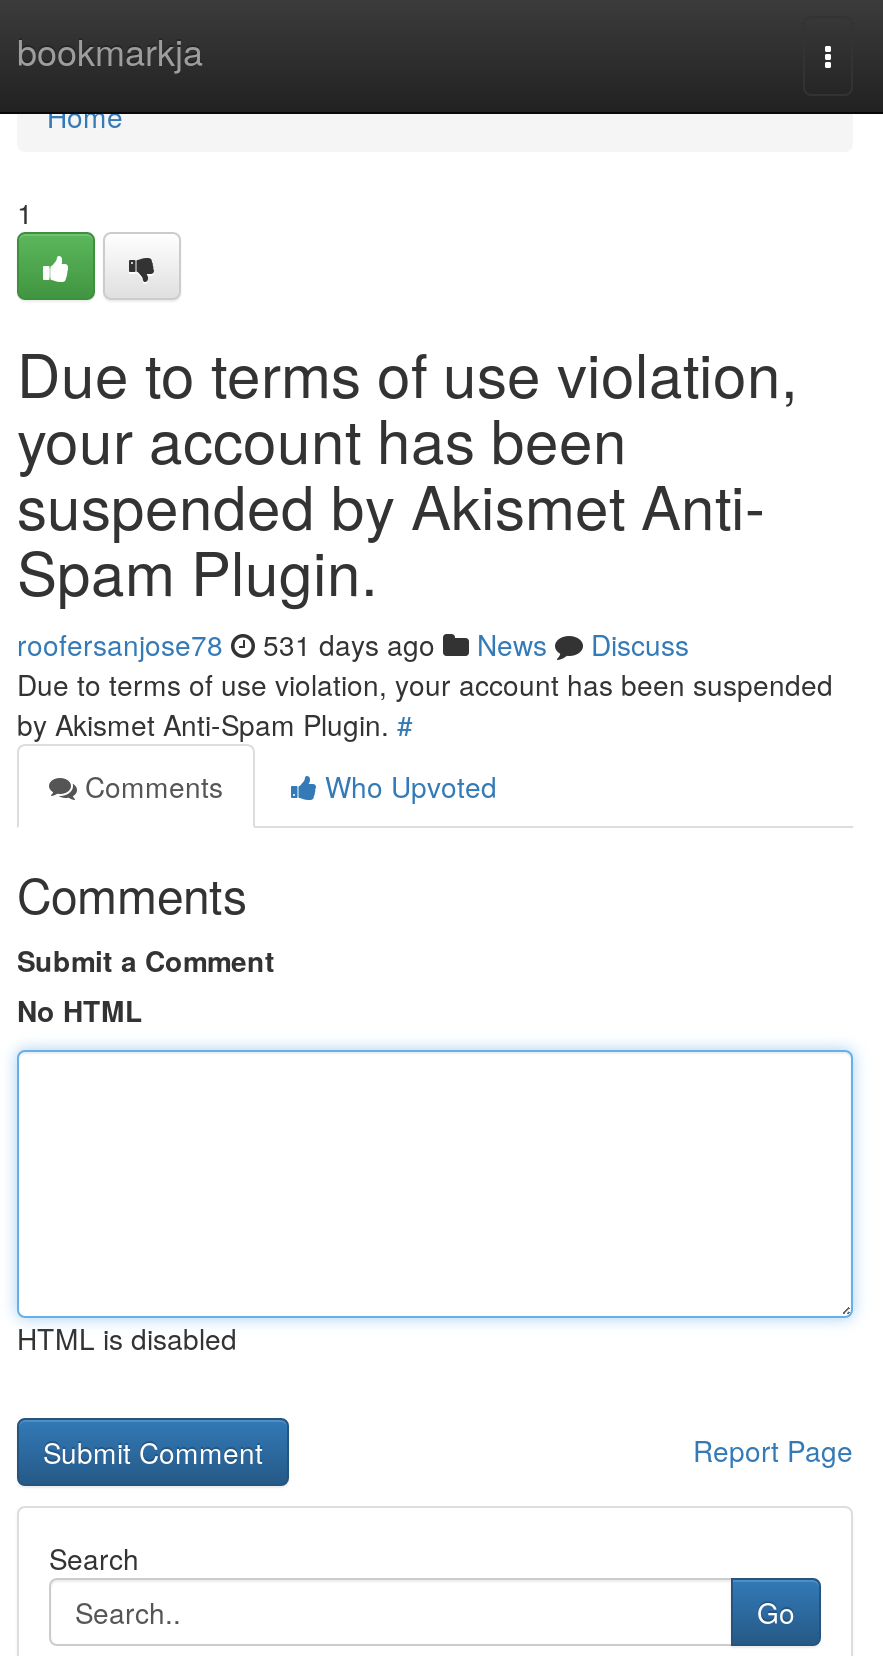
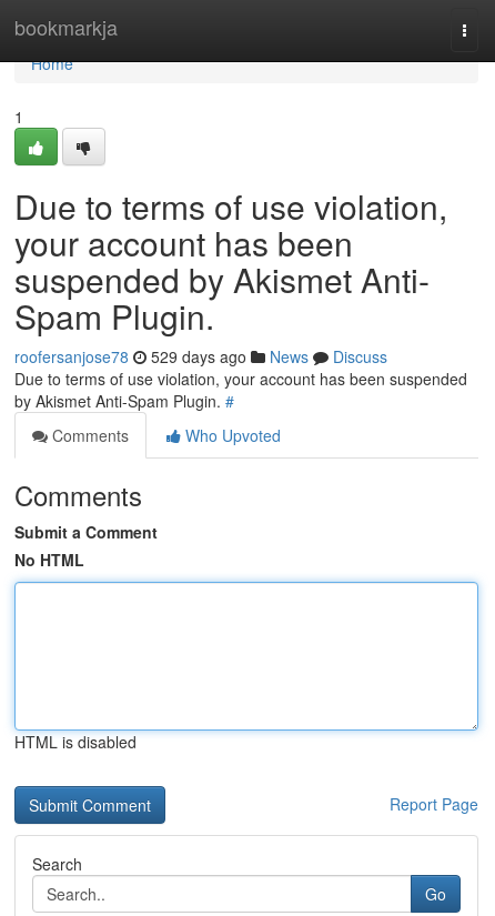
- roofersanjose78 531 days ago News Discuss
+ roofersanjose78 529 days ago News Discuss
